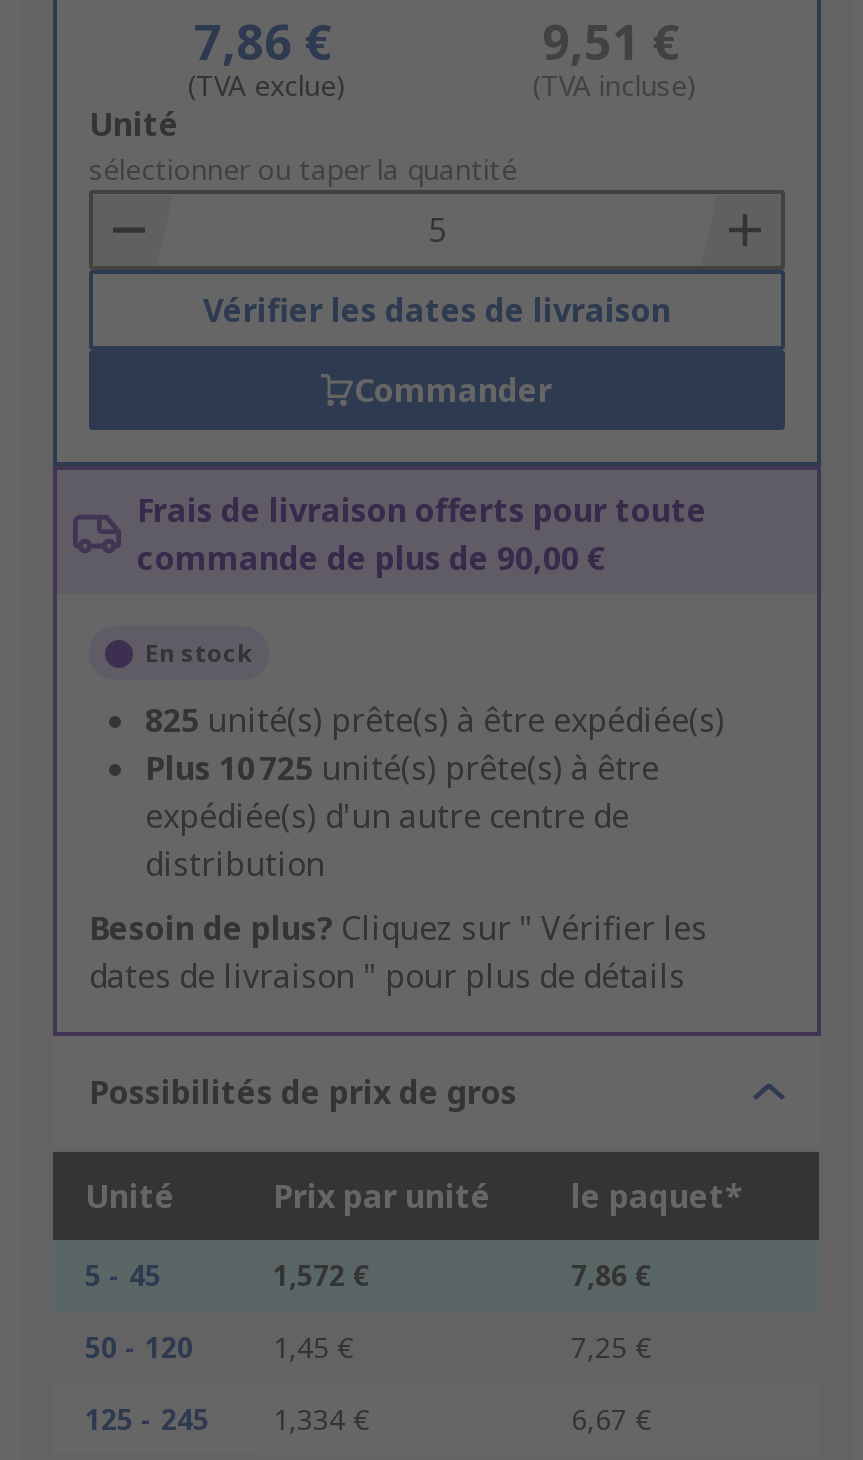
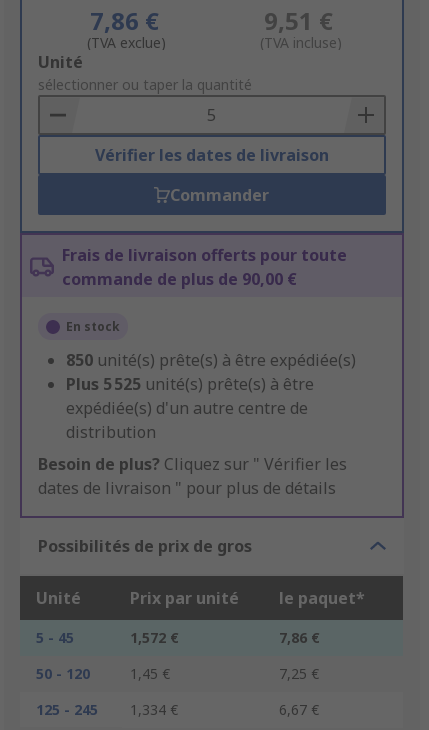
- 825 unité(s) prête(s) à être expédiée(s)
+ 850 unité(s) prête(s) à être expédiée(s)

- Plus 10 725 unité(s) prête(s) à être
+ Plus 5 525 unité(s) prête(s) à être
